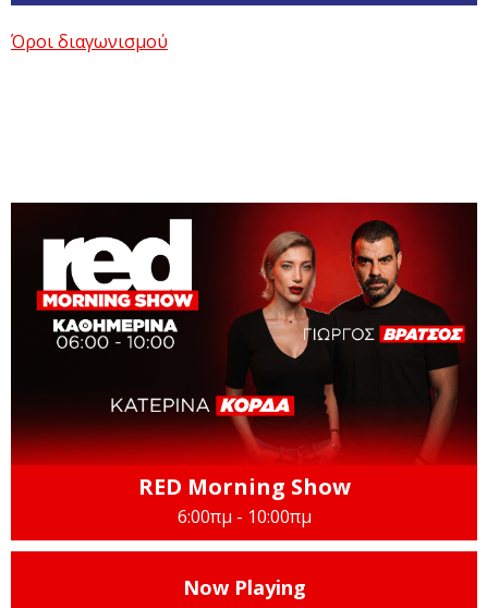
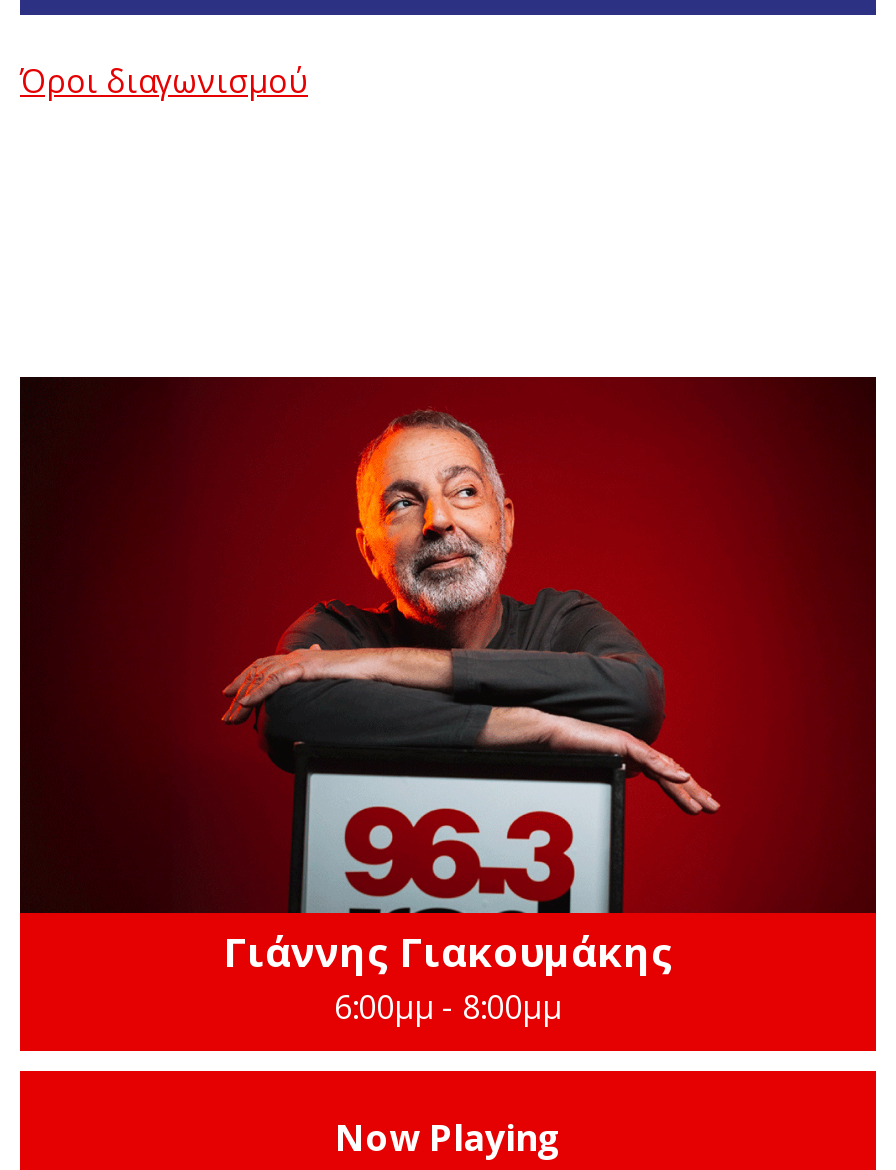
- [image]
- RED Morning Show
- 6:00πμ - 10:00πμ
+ [image]
+ Γιάννης Γιακουμάκης
+ 6:00μμ - 8:00μμ
